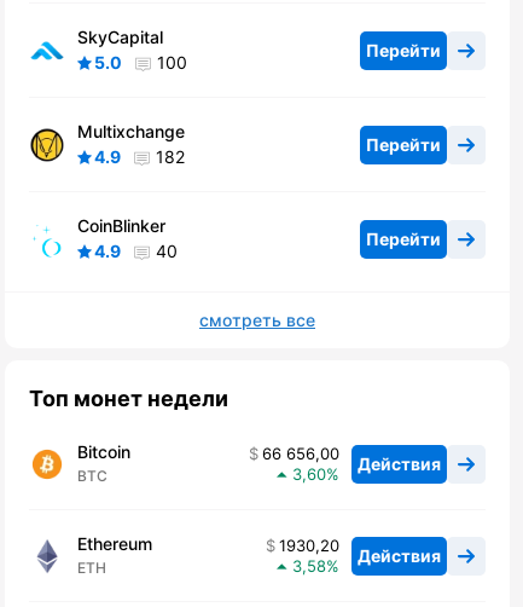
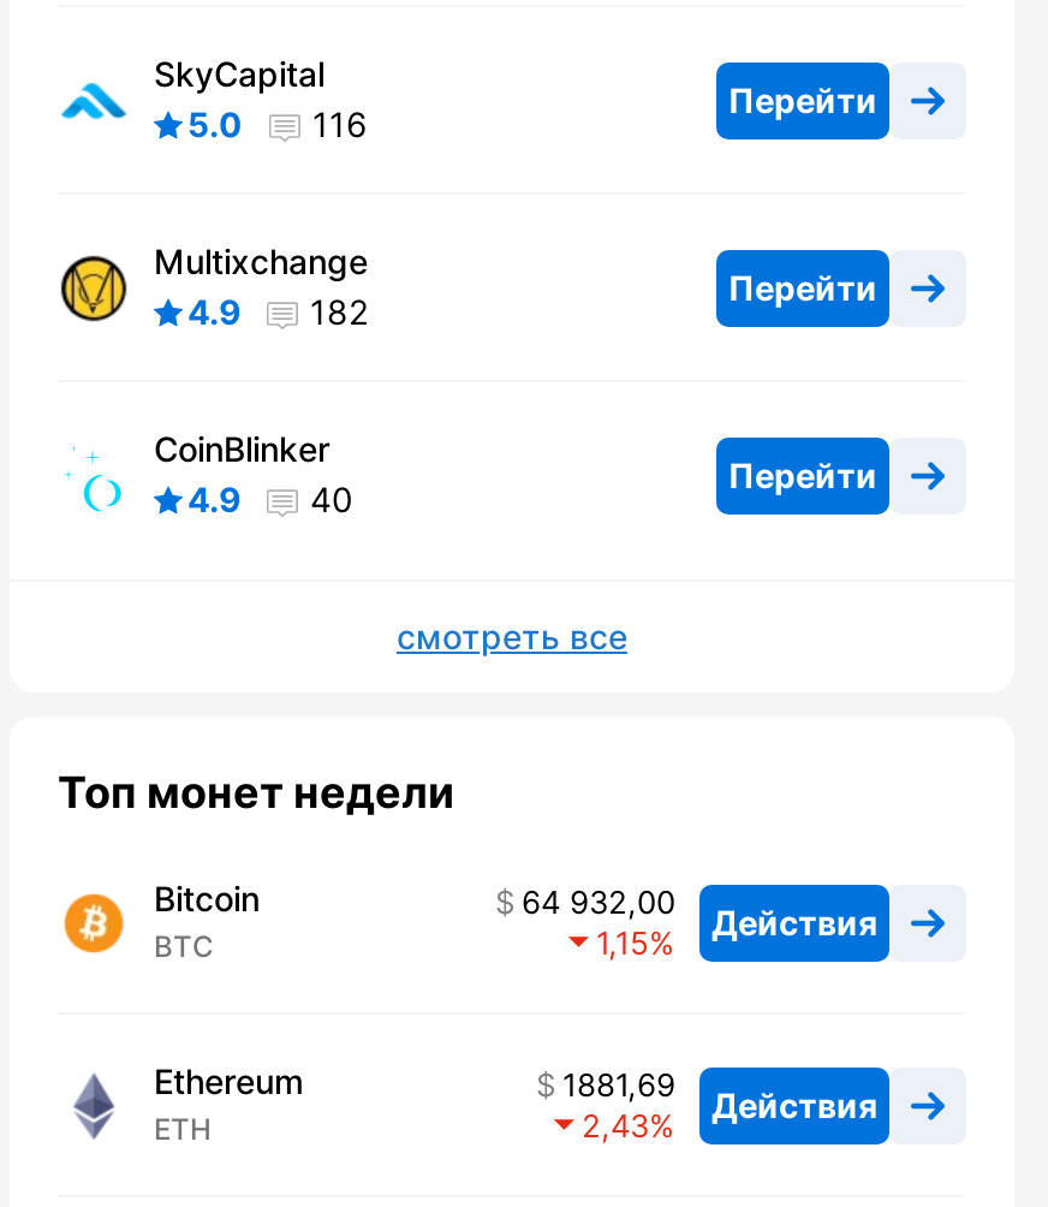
- 5.0 100
+ 5.0 116

- 66 656,00 Действия
+ 64 932,00 Действия

- 3,60
+ 1,15

- 1930,20 Действия
+ 1881,69 Действия

- 3,58
+ 2,43
